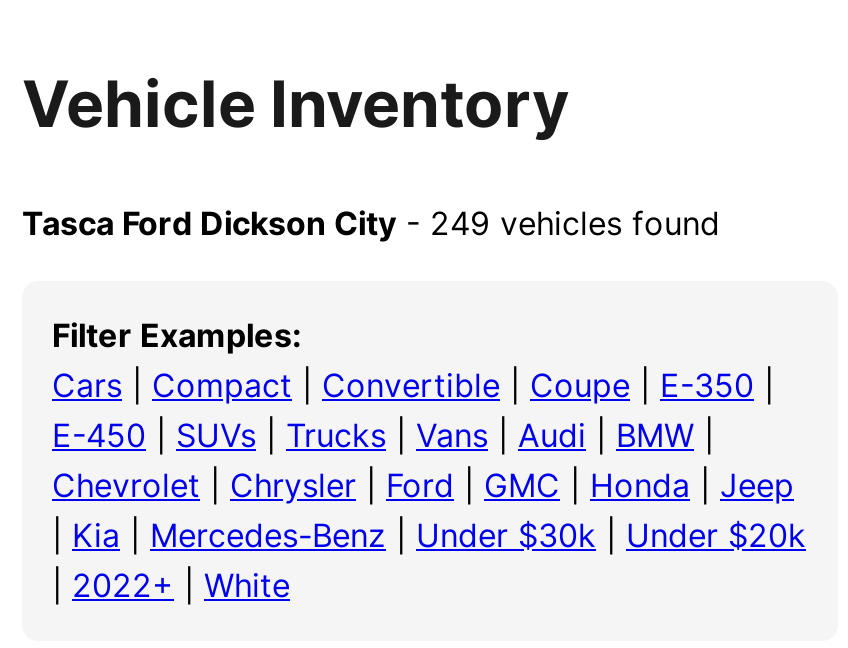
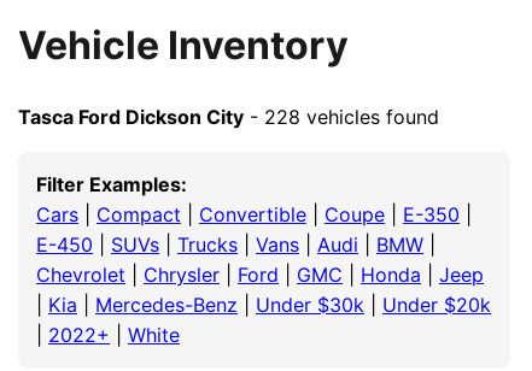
- Tasca Ford Dickson City - 249 vehicles found
+ Tasca Ford Dickson City - 228 vehicles found
